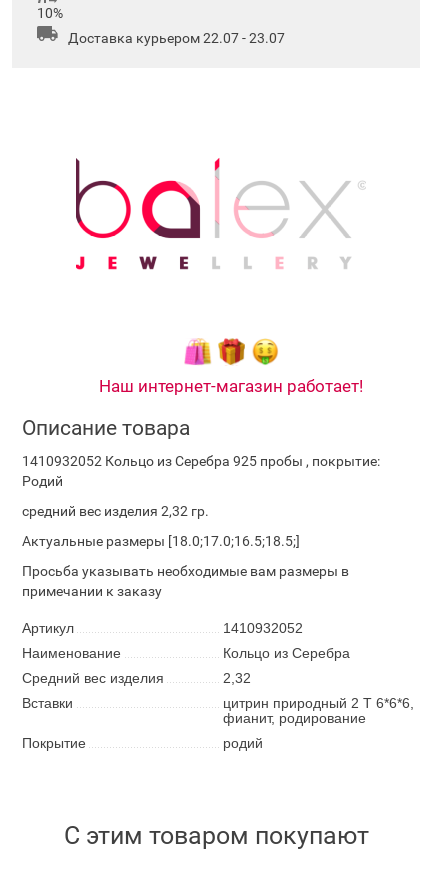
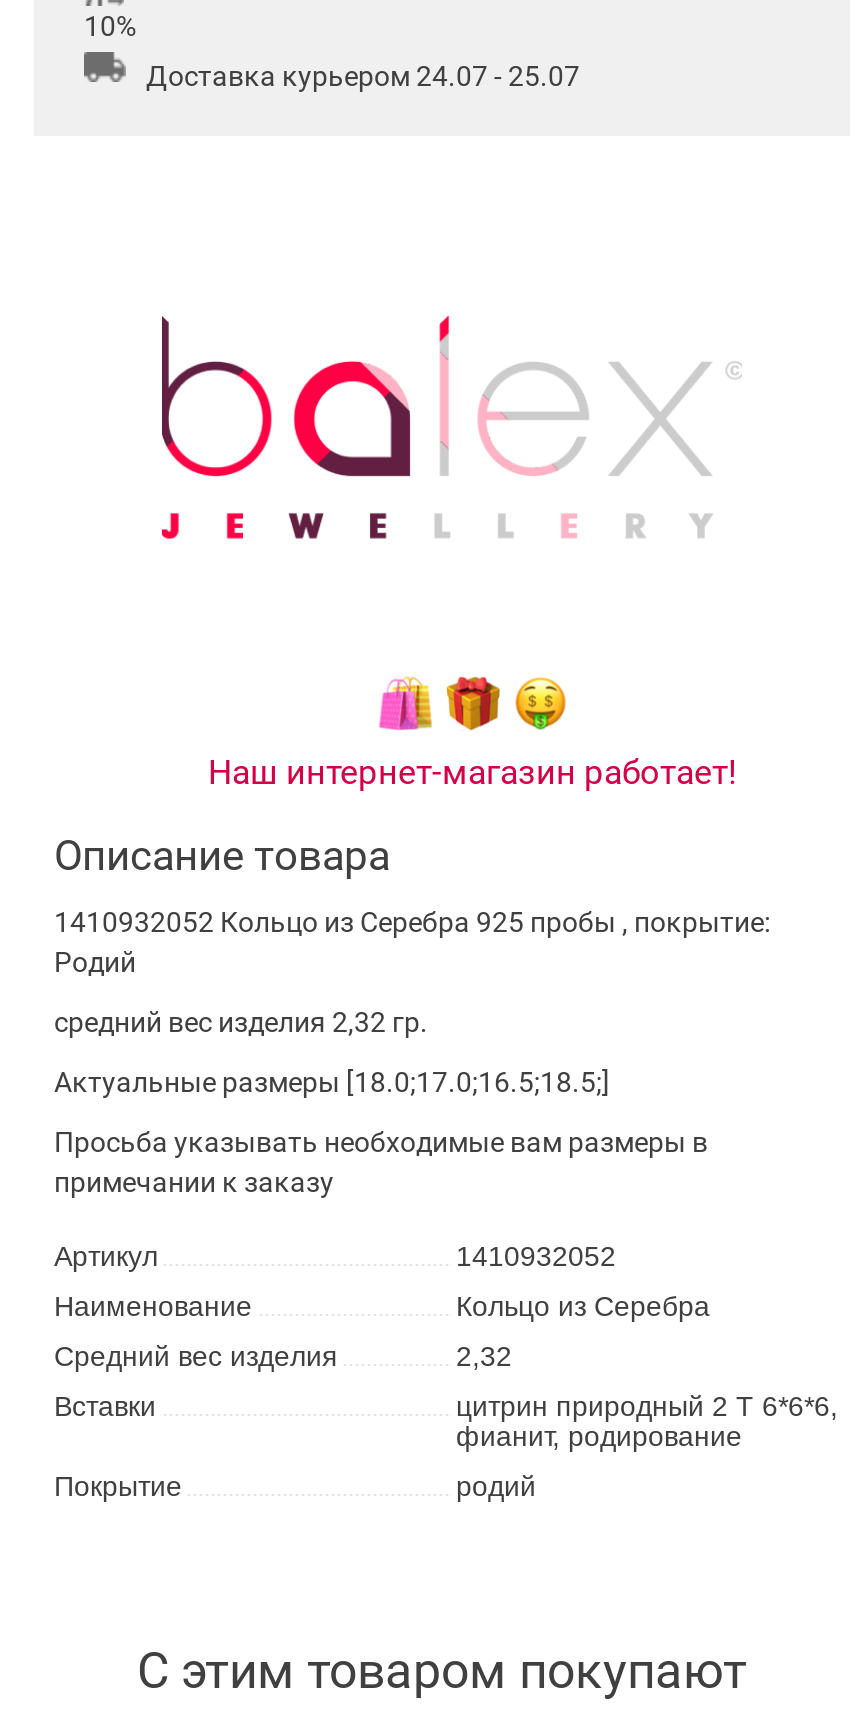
- Доставка курьером 22.07 - 23.07
+ Доставка курьером 24.07 - 25.07
